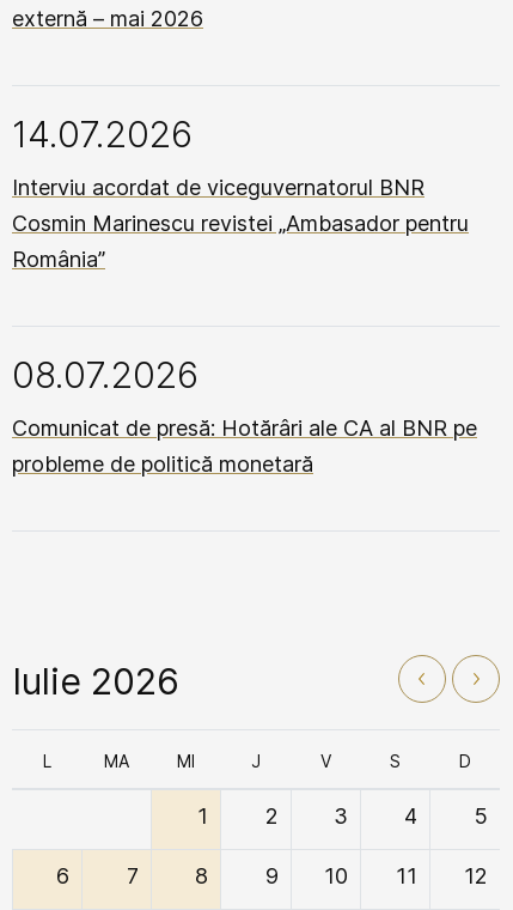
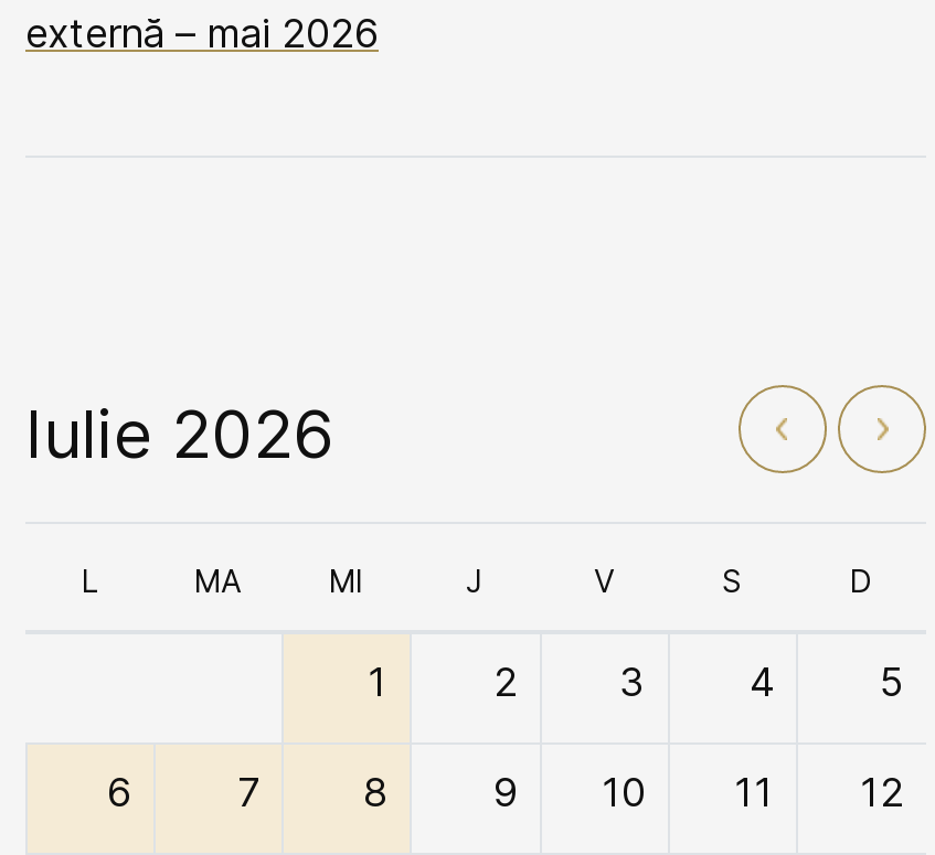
- 14.07.2026
- Interviu acordat de viceguvernatorul BNR
- Cosmin Marinescu revistei „Ambasador pentru
- România”
- 08.07.2026
- Comunicat de presă: Hotărâri ale CA al BNR pe
- probleme de politică monetară
